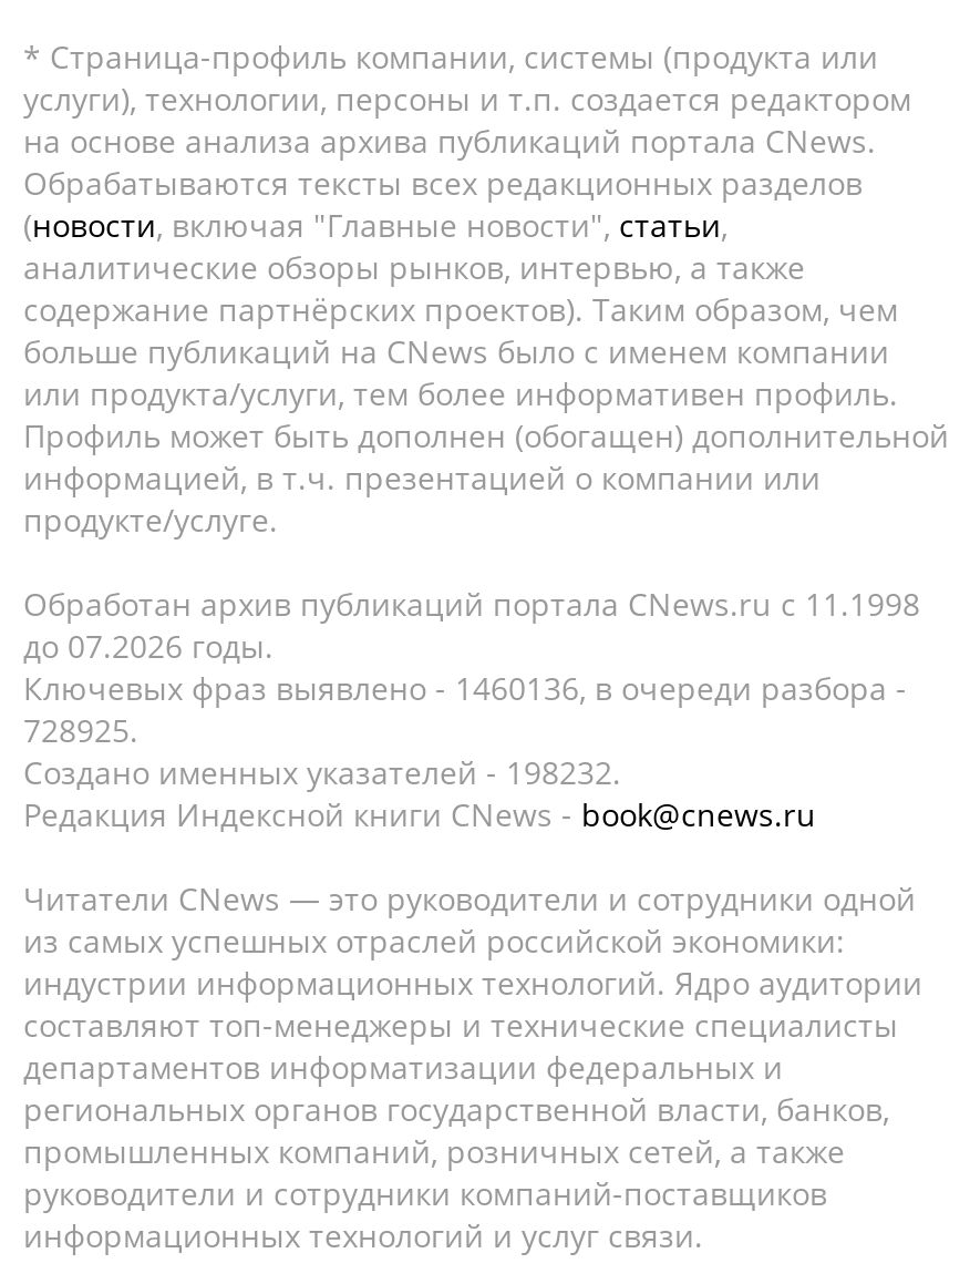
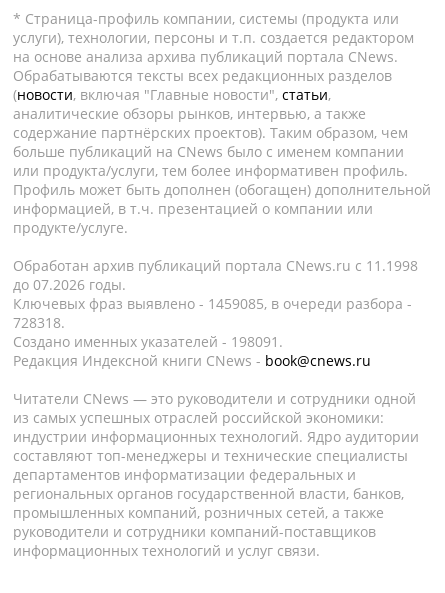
- Ключевых фраз выявлено - 1460136, в очереди разбора -
+ Ключевых фраз выявлено - 1459085, в очереди разбора -

- 728925.
+ 728318.

- Создано именных указателей - 198232.
+ Создано именных указателей - 198091.
